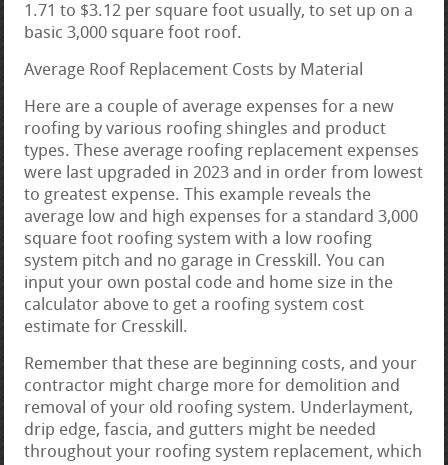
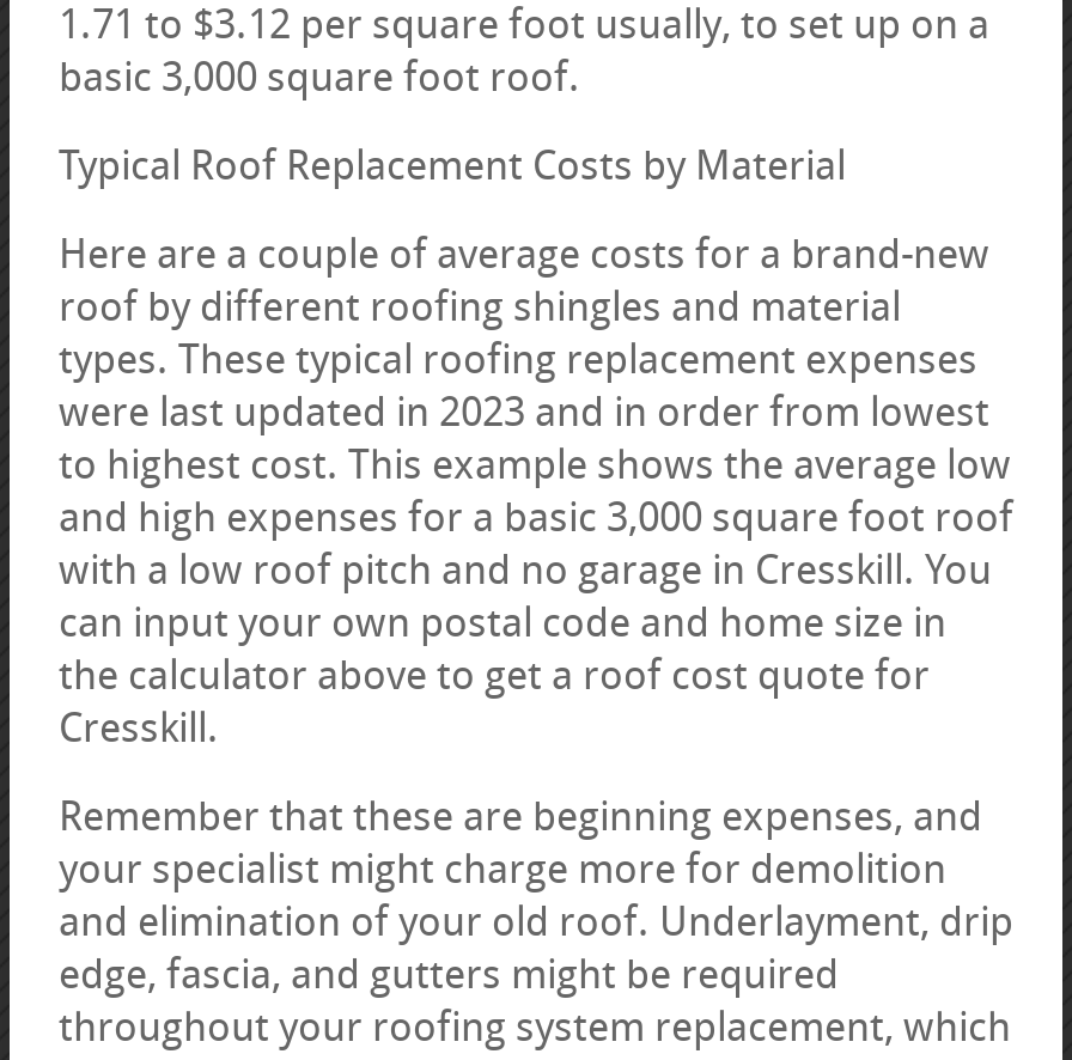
- Average Roof Replacement Costs by Material
+ Typical Roof Replacement Costs by Material

- Here are a couple of average expenses for a new
- roofing by various roofing shingles and product
- types. These average roofing replacement expenses
- were last upgraded in 2023 and in order from lowest
- to greatest expense. This example reveals the
- average low and high expenses for a standard 3,000
- square foot roofing system with a low roofing
- system pitch and no garage in Cresskill. You can
- input your own postal code and home size in the
- calculator above to get a roofing system cost
- estimate for Cresskill.
+ Here are a couple of average costs for a brand-new
+ roof by different roofing shingles and material
+ types. These typical roofing replacement expenses
+ were last updated in 2023 and in order from lowest
+ to highest cost. This example shows the average low
+ and high expenses for a basic 3,000 square foot roof
+ with a low roof pitch and no garage in Cresskill. You
+ can input your own postal code and home size in
+ the calculator above to get a roof cost quote for
+ Cresskill.

- Remember that these are beginning costs, and your
- contractor might charge more for demolition and
- removal of your old roofing system. Underlayment,
- drip edge, fascia, and gutters might be needed
+ Remember that these are beginning expenses, and
+ your specialist might charge more for demolition
+ and elimination of your old roof. Underlayment, drip
+ edge, fascia, and gutters might be required
